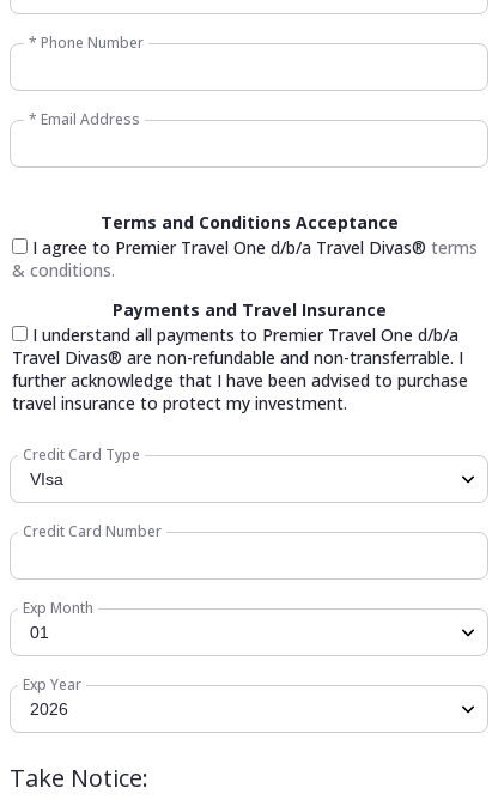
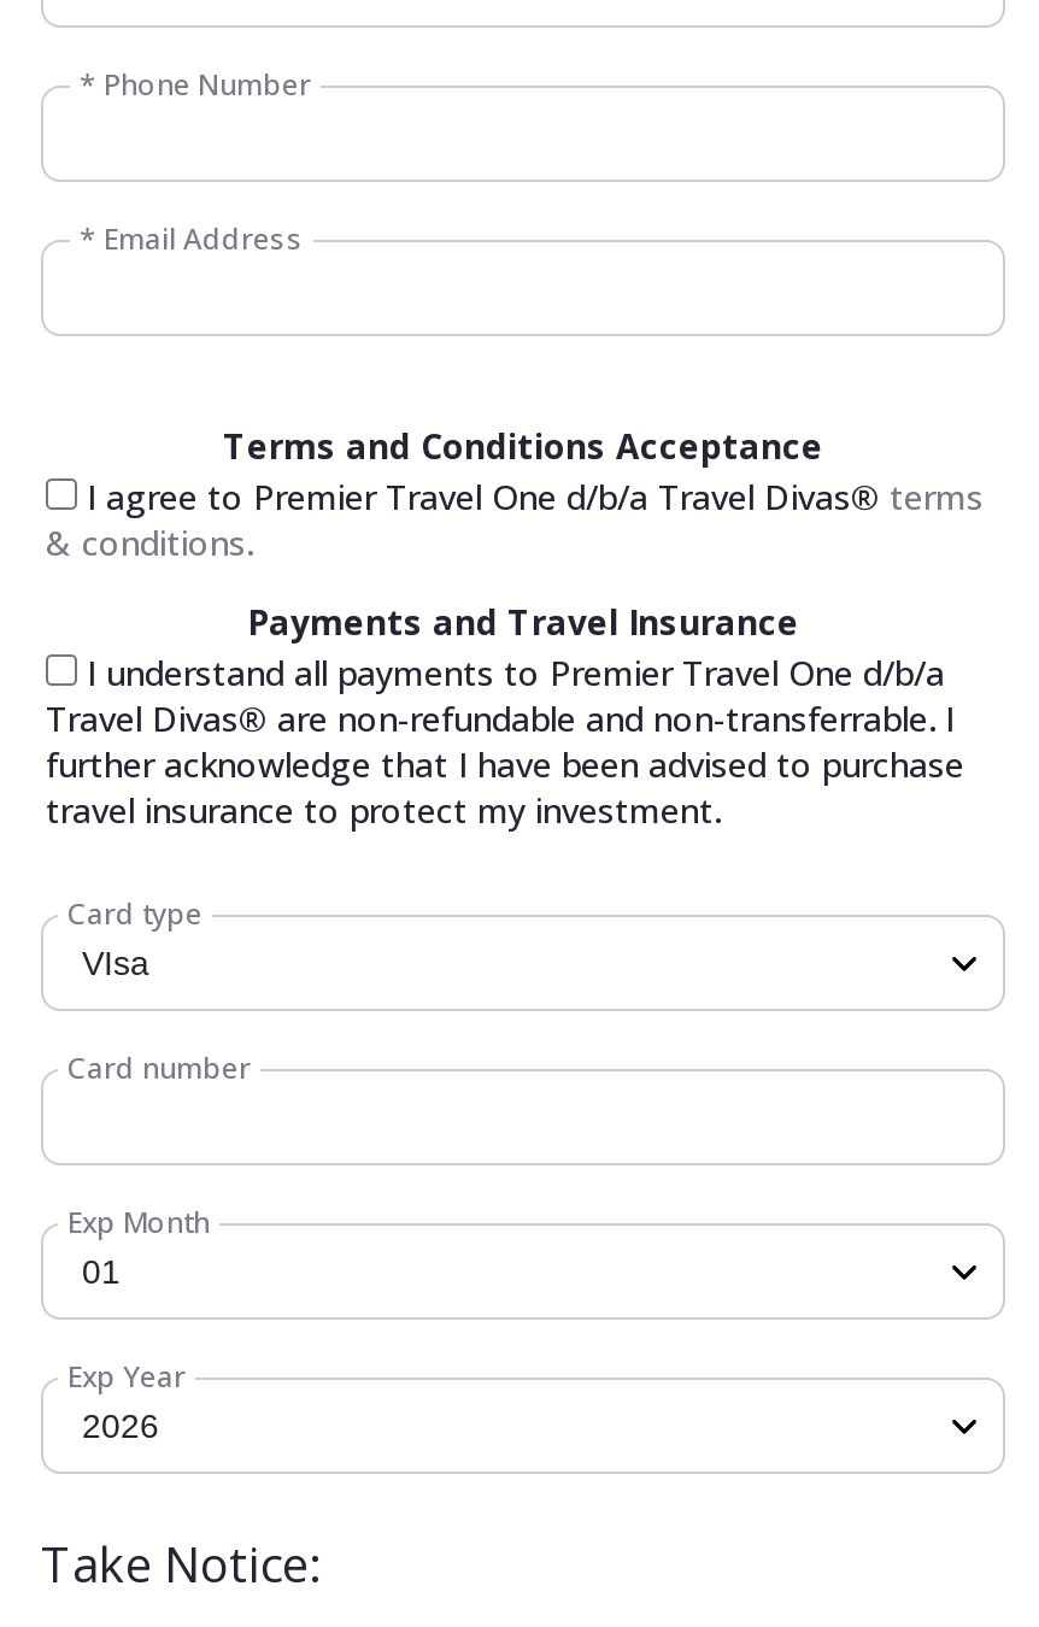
- Credit Card Type
+ Card type

- Credit Card Number
+ Card number
